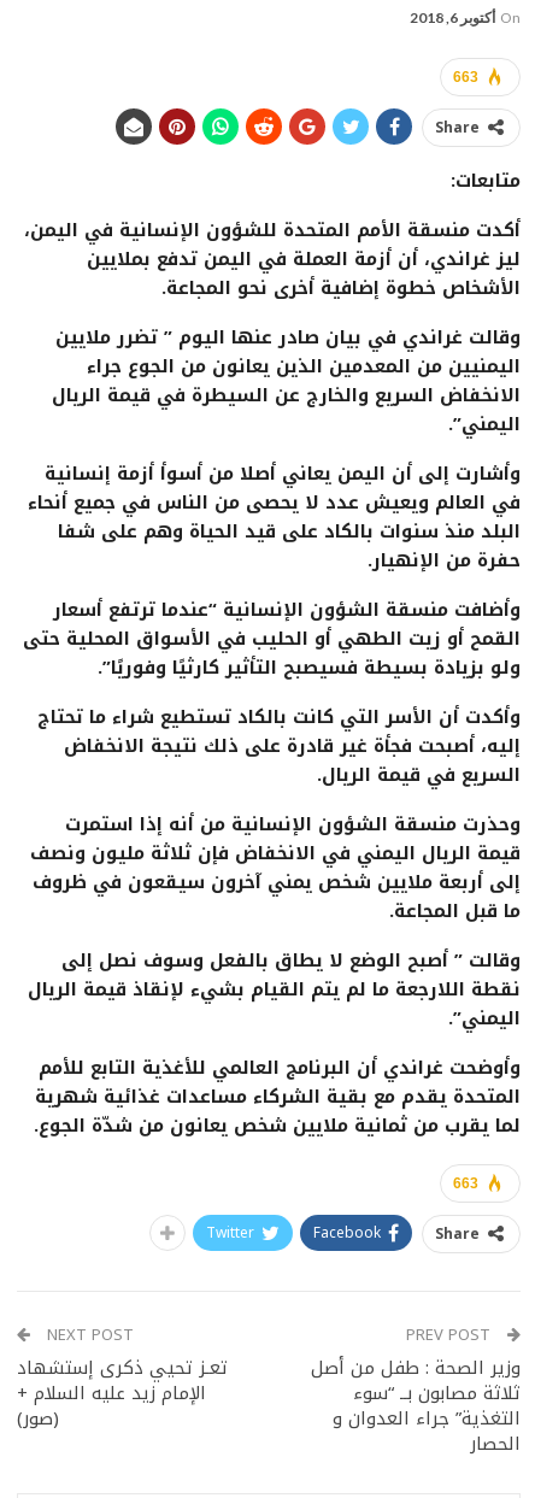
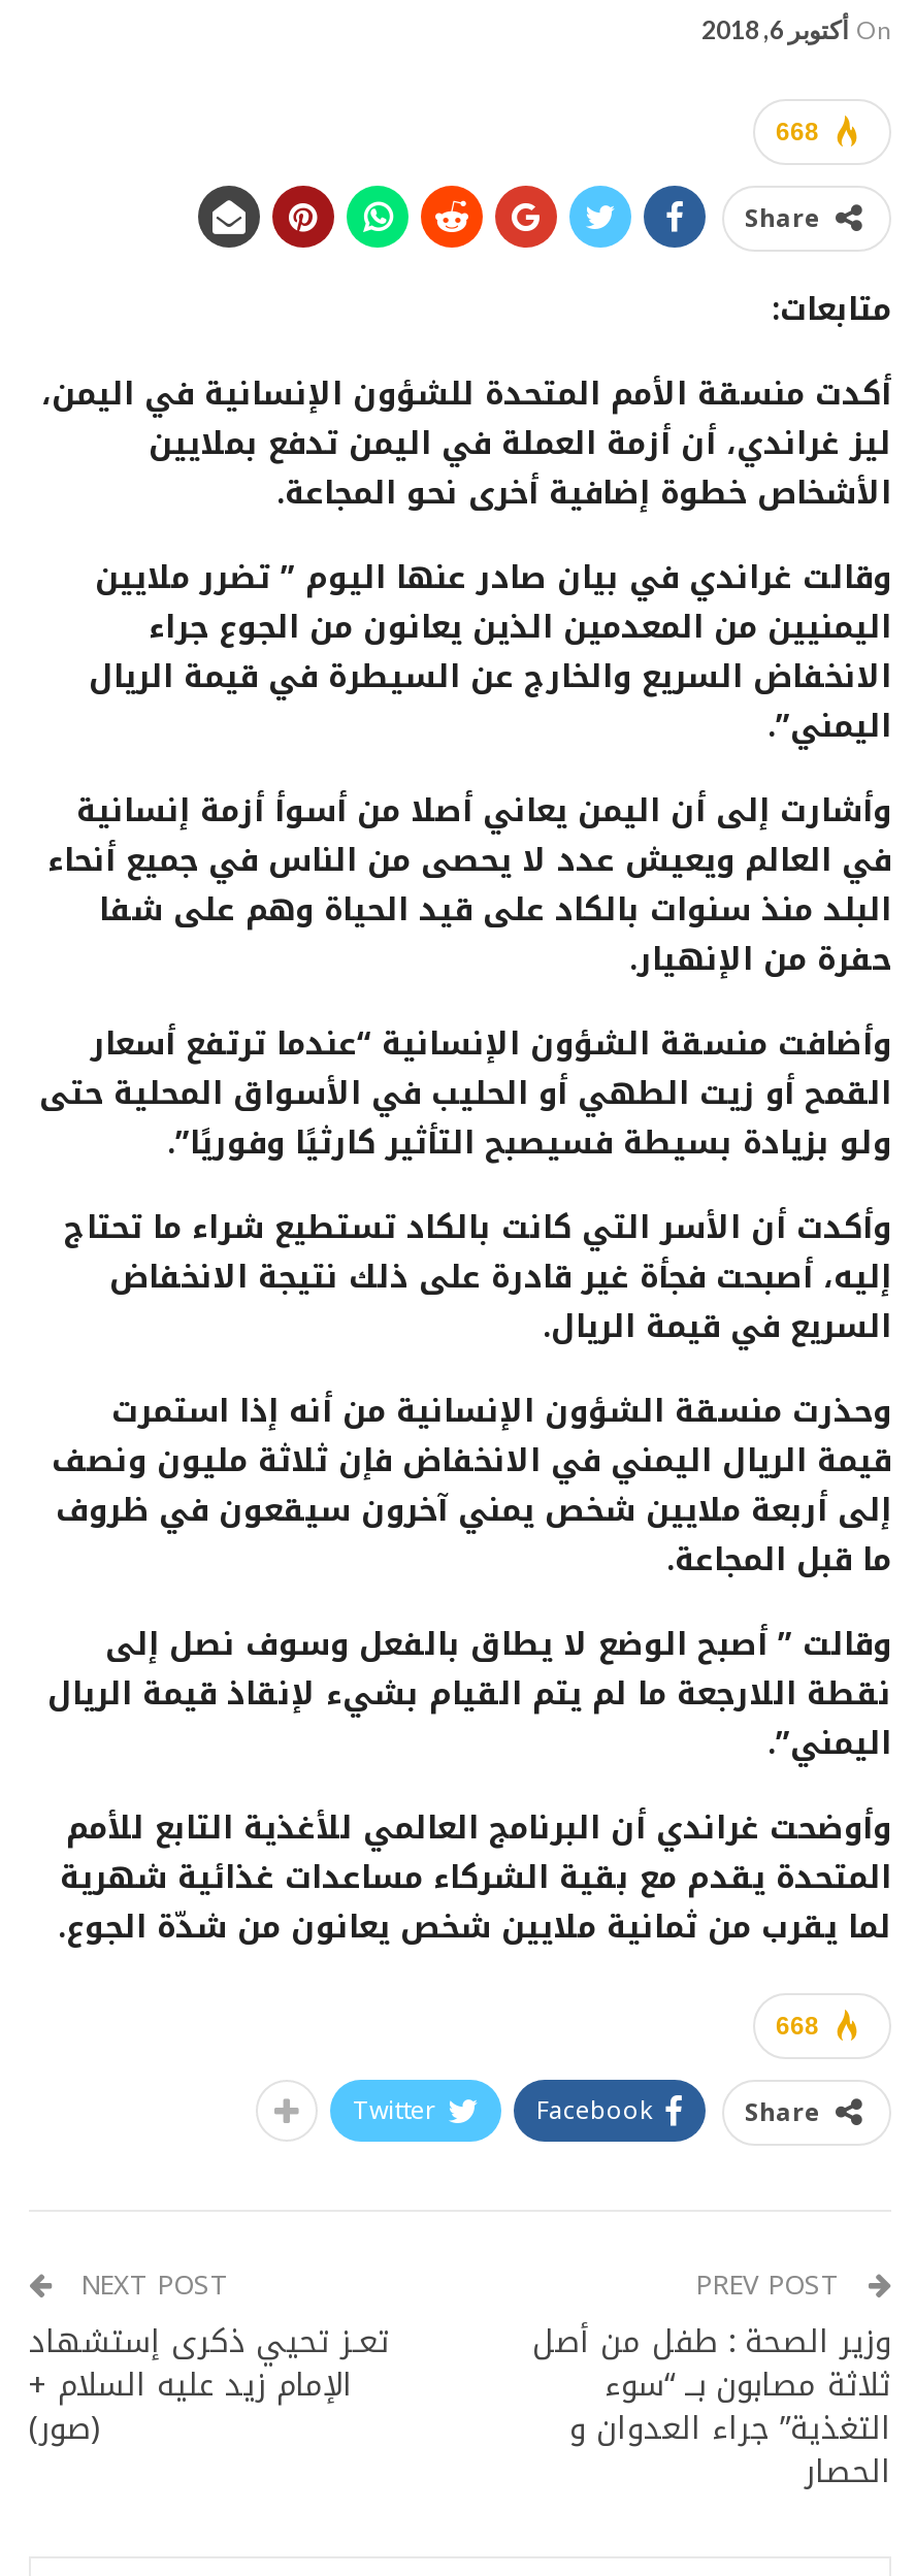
- 663
+ 668

- 663
+ 668
